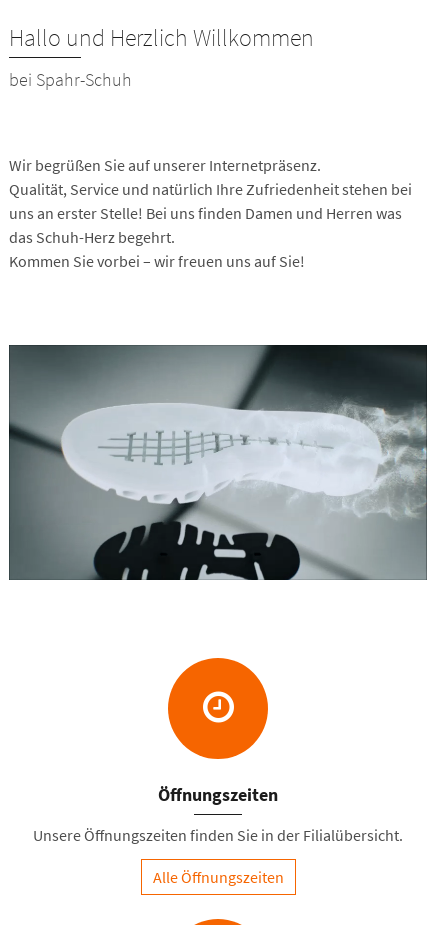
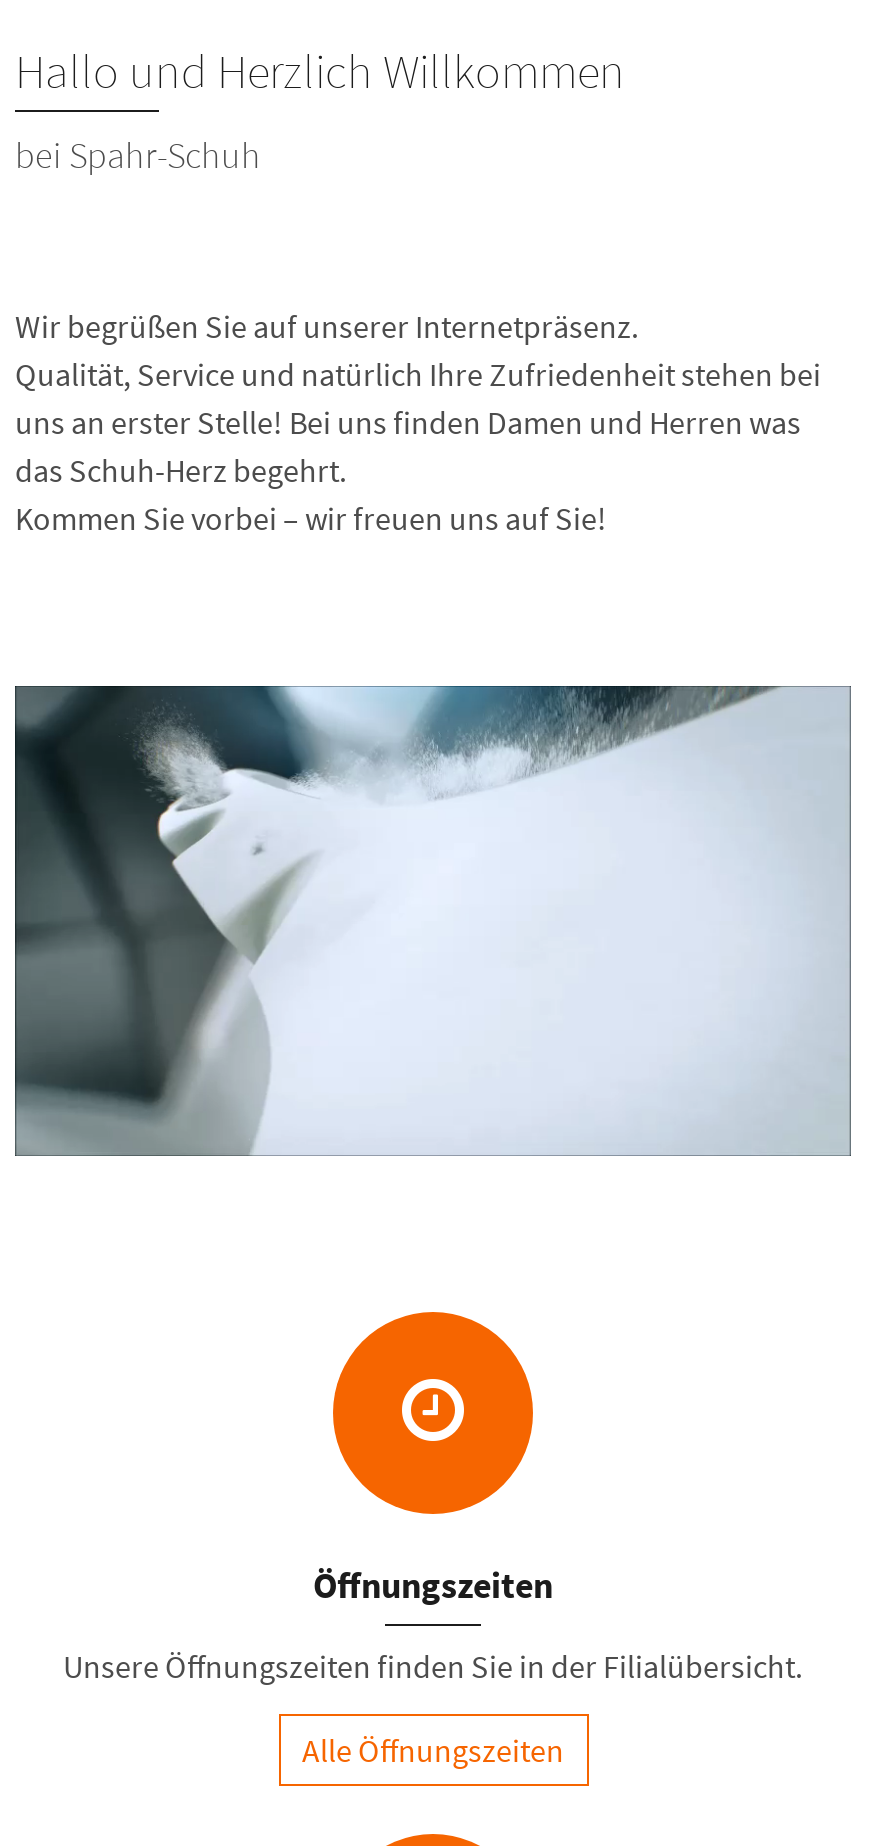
- [image]
+ [image]
